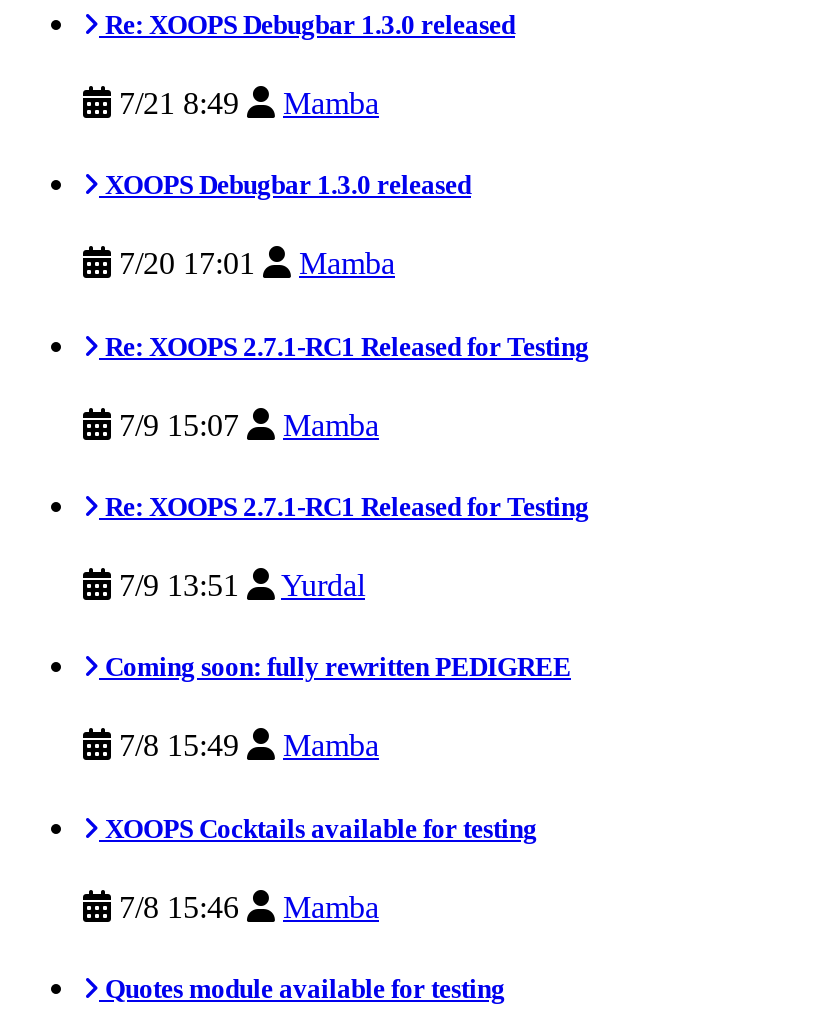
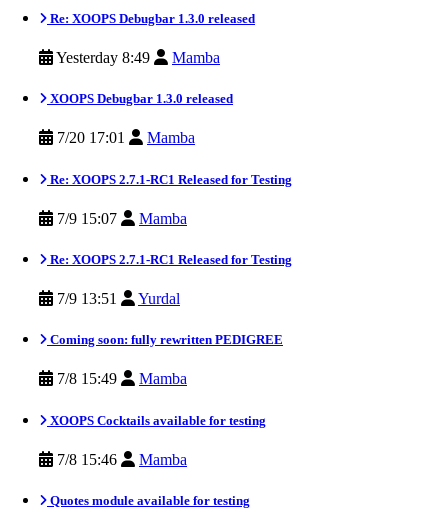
- 7/21 8:49 Mamba
+ Yesterday 8:49 Mamba
